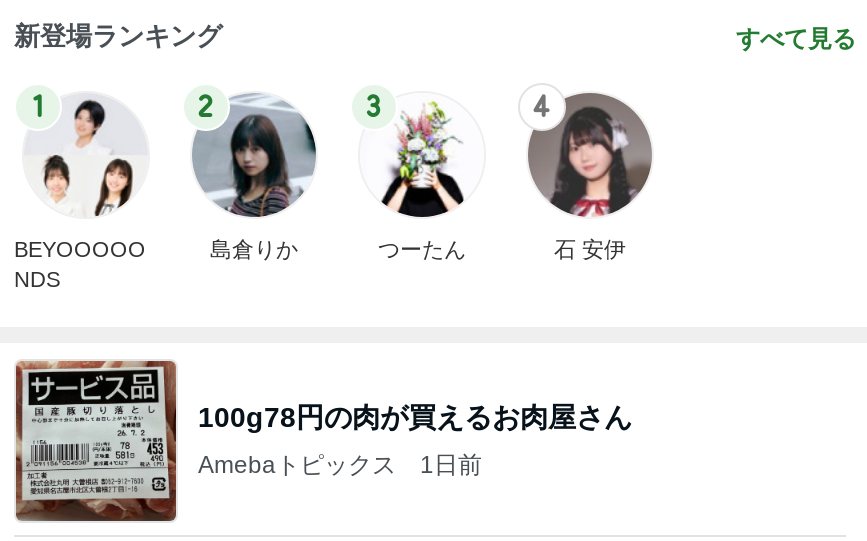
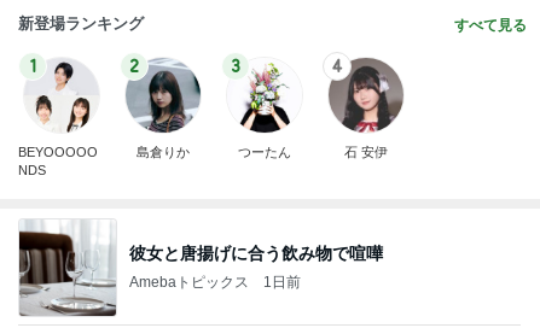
- [image]
- 100g78円の肉が買えるお肉屋さん
+ [image]
+ 彼女と唐揚げに合う飲み物で喧嘩
